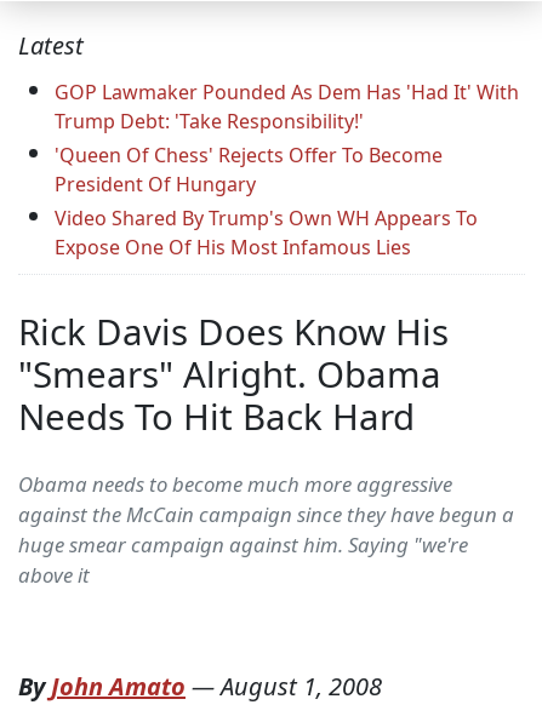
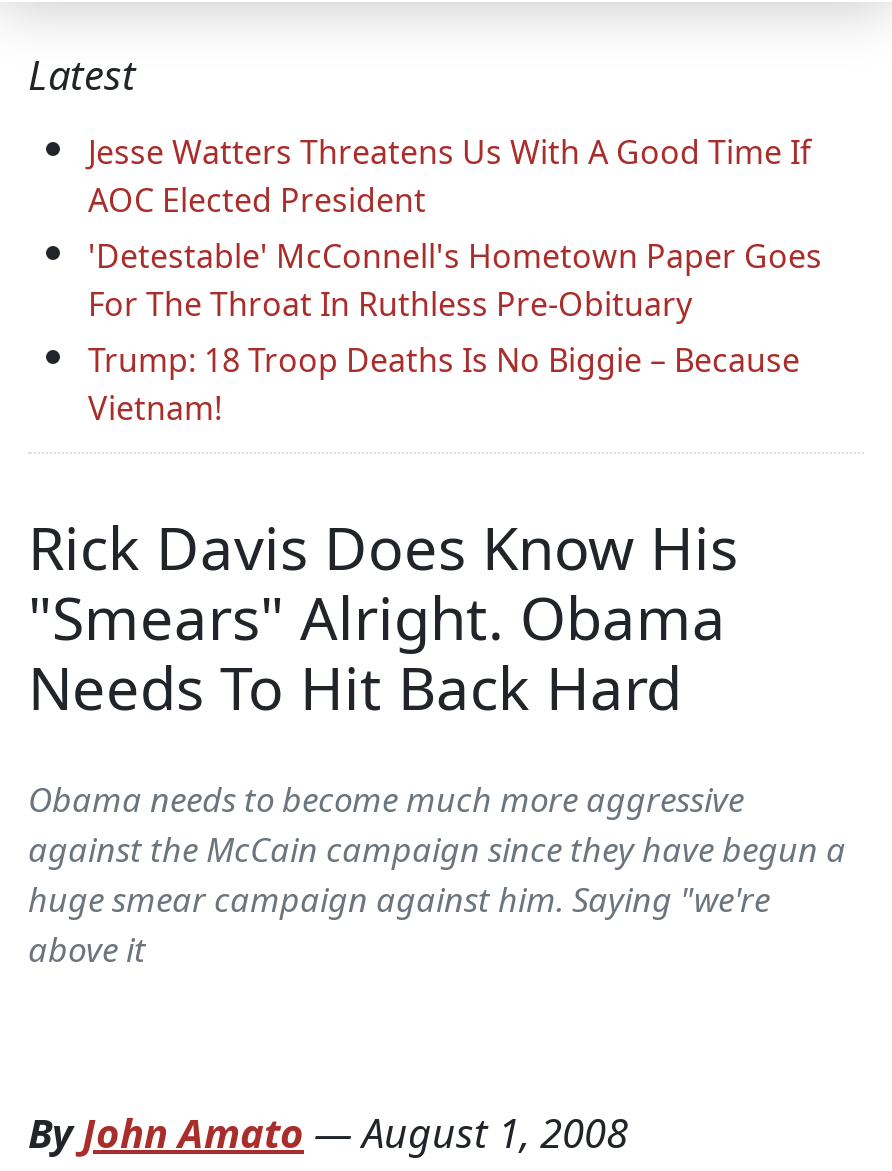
- GOP Lawmaker Pounded As Dem Has 'Had It' With
- Trump Debt: 'Take Responsibility!'
- 'Queen Of Chess' Rejects Offer To Become
- President Of Hungary
- Video Shared By Trump's Own WH Appears To
- Expose One Of His Most Infamous Lies
+ Jesse Watters Threatens Us With A Good Time If
+ AOC Elected President
+ 'Detestable' McConnell's Hometown Paper Goes
+ For The Throat In Ruthless Pre-Obituary
+ Trump: 18 Troop Deaths Is No Biggie – Because
+ Vietnam!
